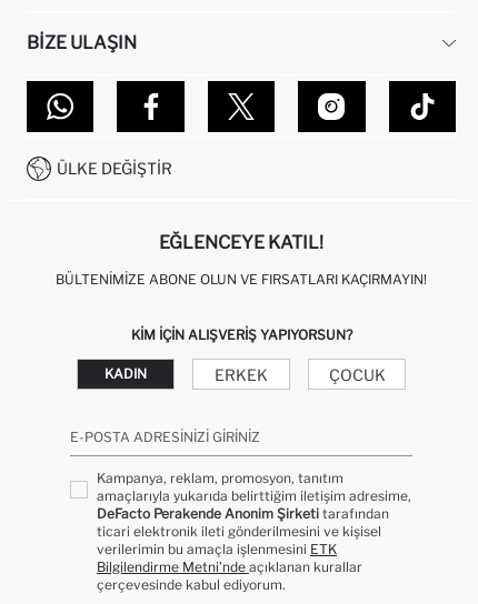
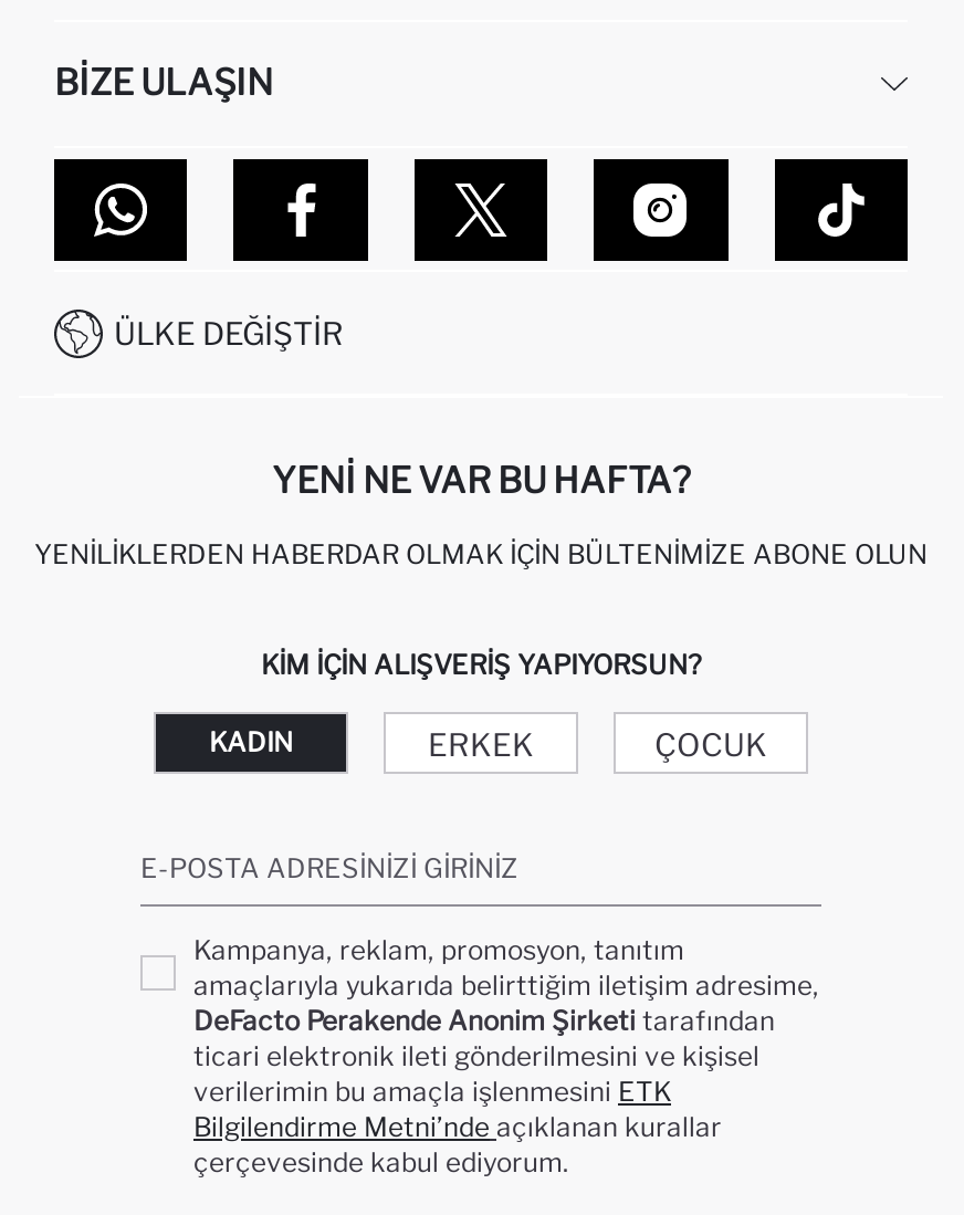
- EĞLENCEYE KATIL!
+ YENI NE VAR BU HAFTA?

- BÜLTENIMIZE ABONE OLUN VE FIRSATLARI KAÇIRMAYIN!
+ YENILIKLERDEN HABERDAR OLMAK İÇIN BÜLTENIMIZE ABONE OLUN
